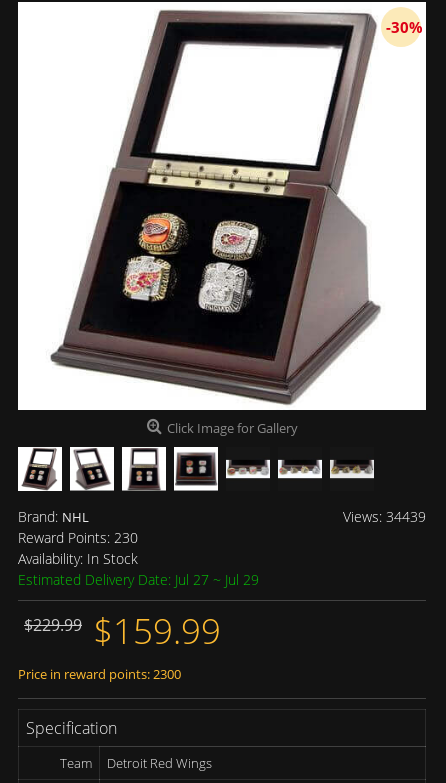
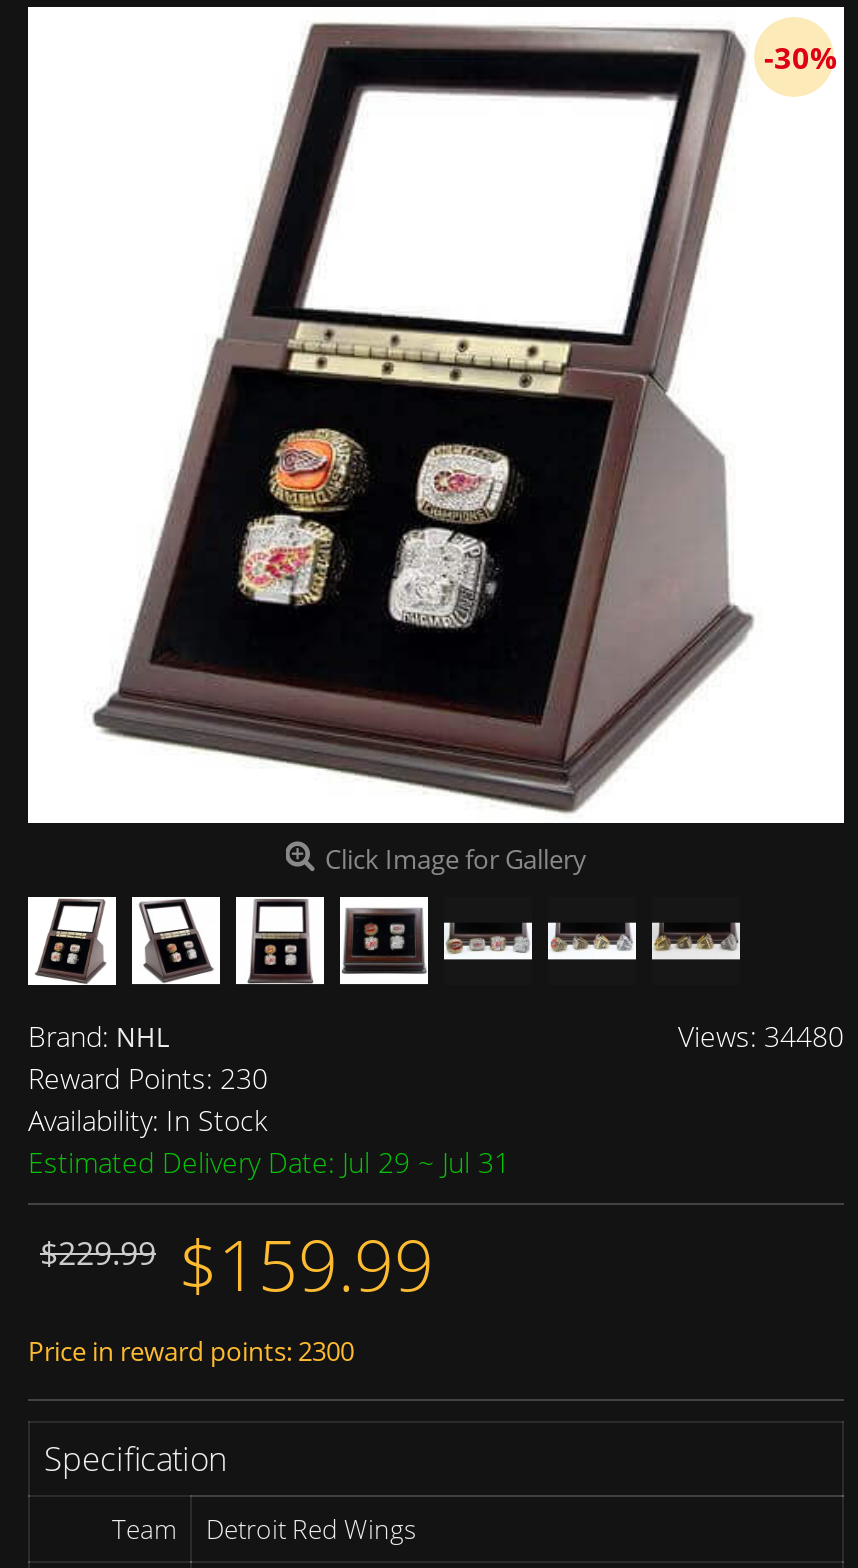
- Views: 34439
+ Views: 34480

- Estimated Delivery Date: Jul 27 ~ Jul 29
+ Estimated Delivery Date: Jul 29 ~ Jul 31
